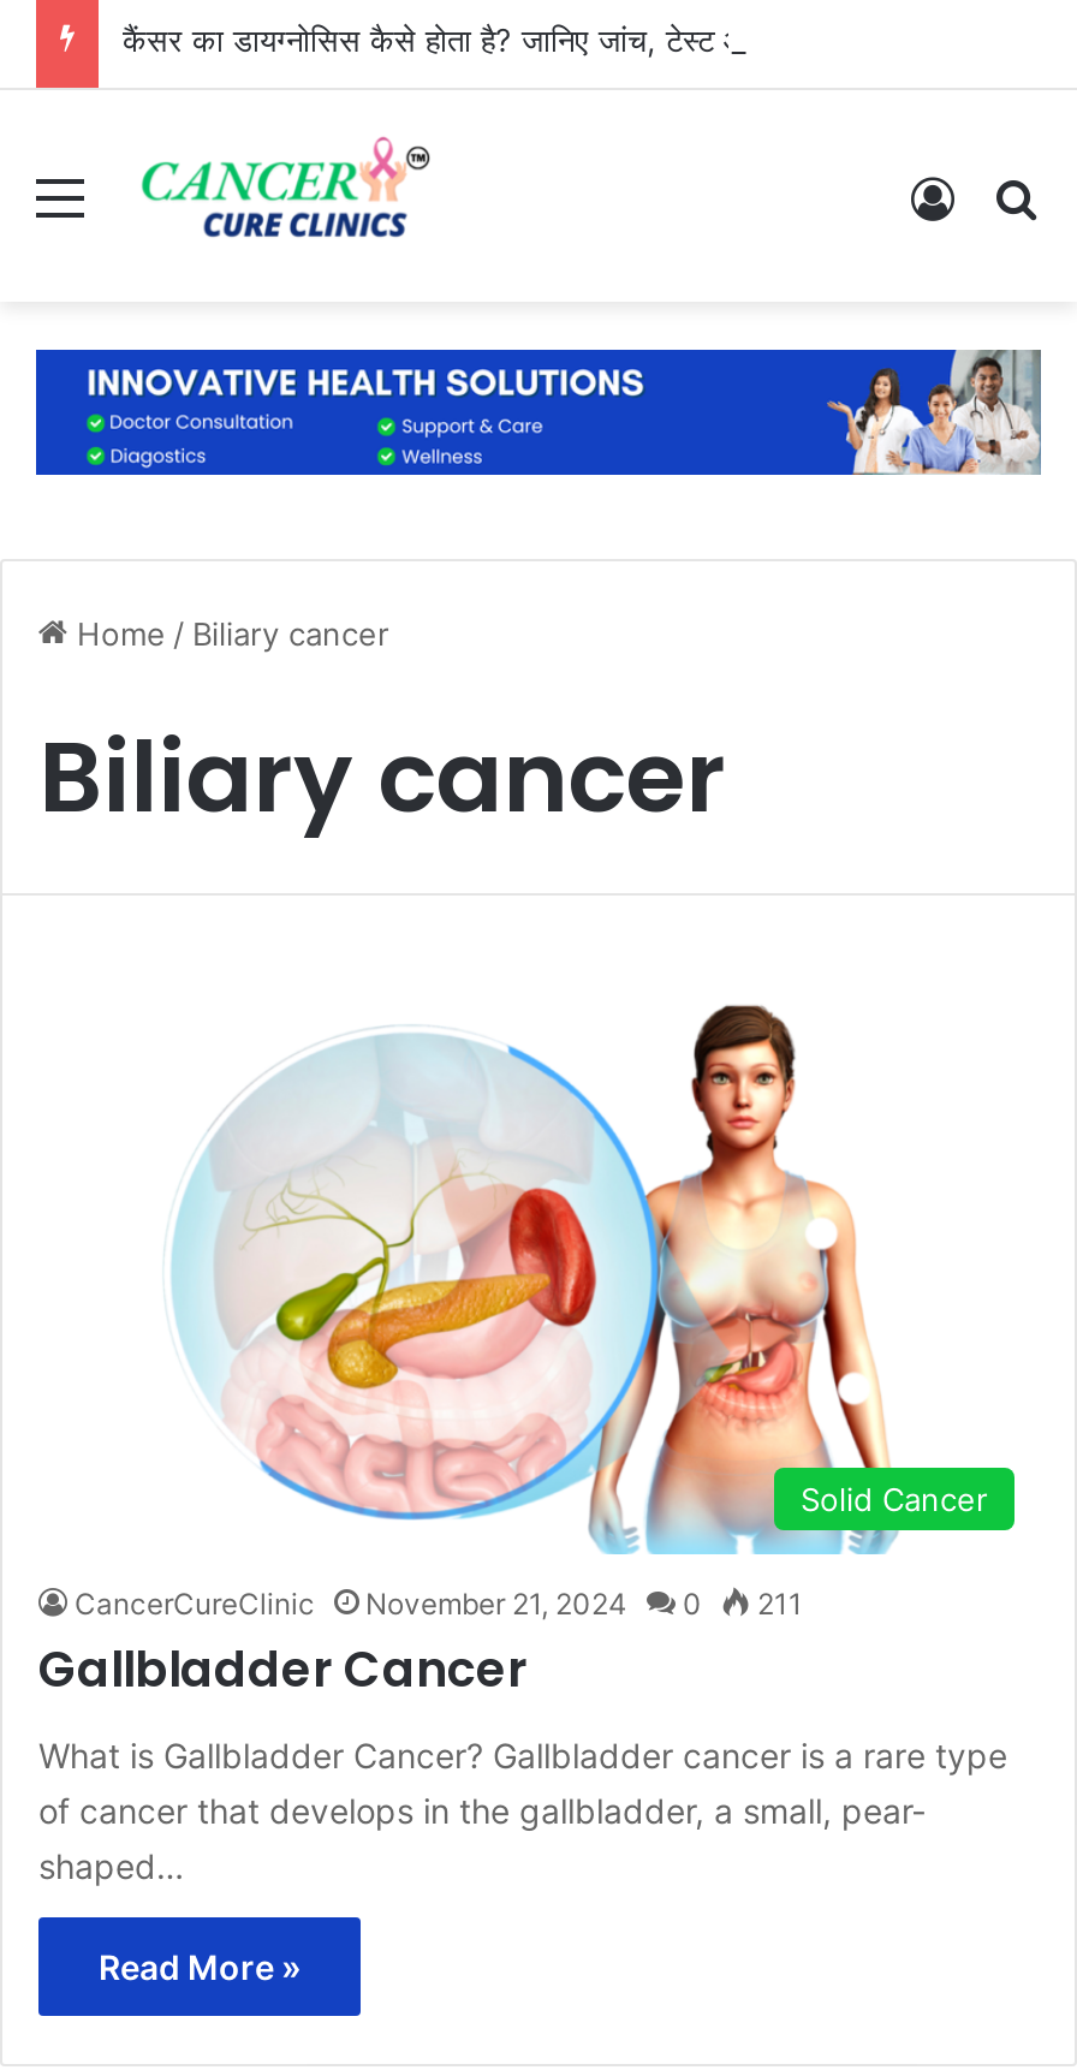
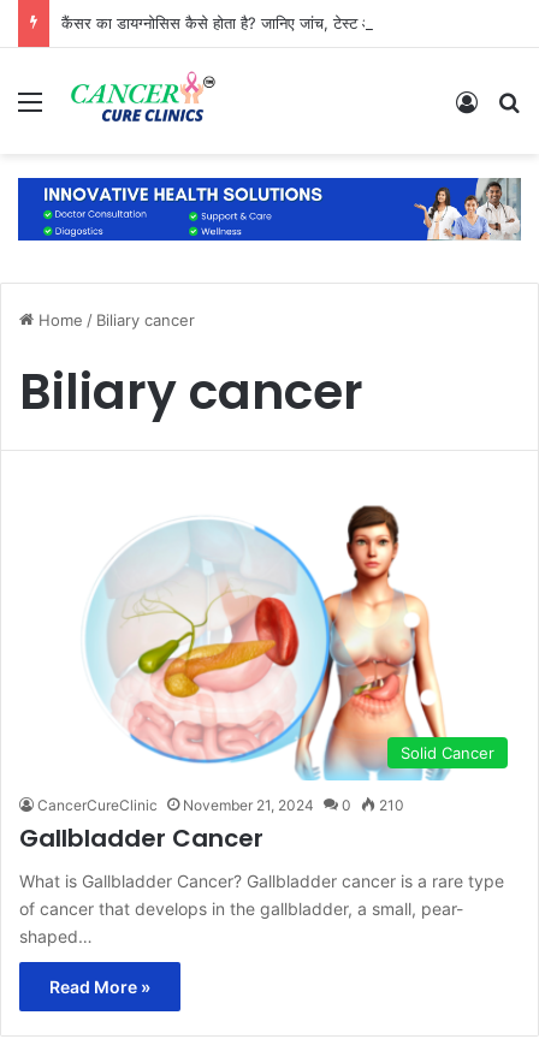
- CancerCureClinic November 21, 2024 0 211
+ CancerCureClinic November 21, 2024 0 210
